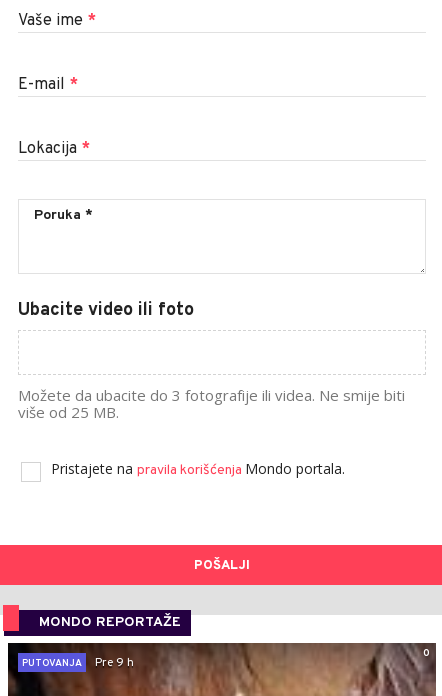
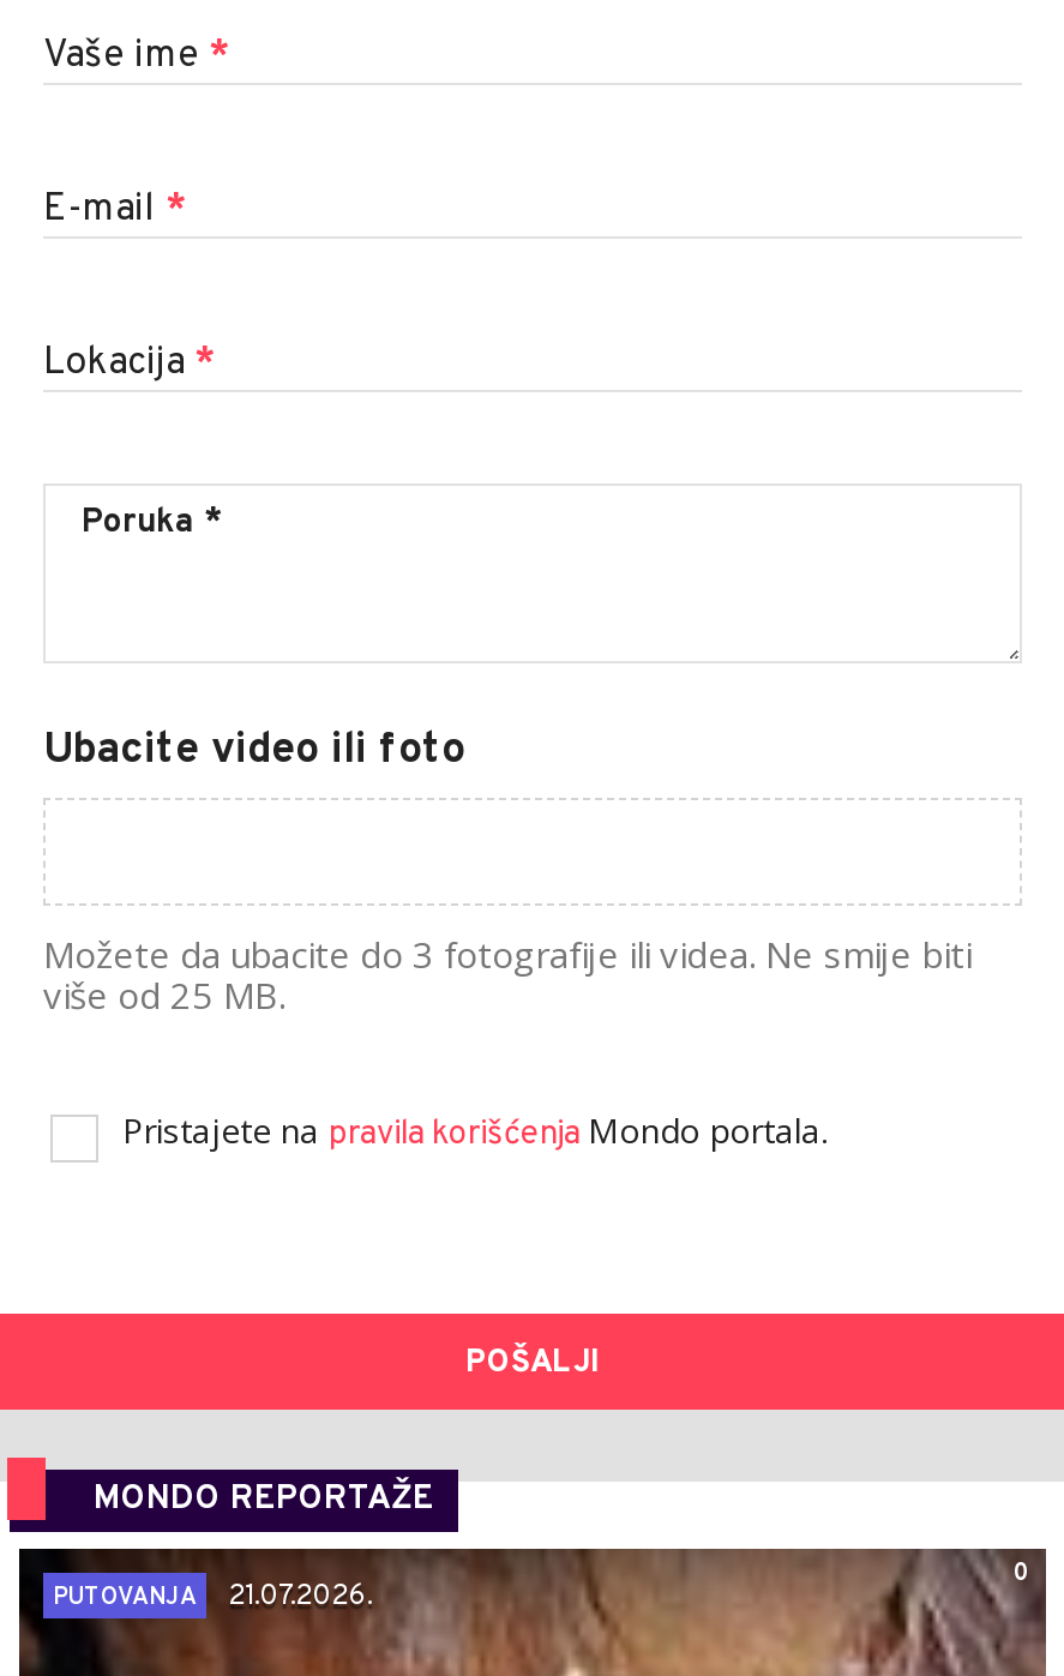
- PUTOVANJA Pre 9 h
+ PUTOVANJA 21.07.2026.
